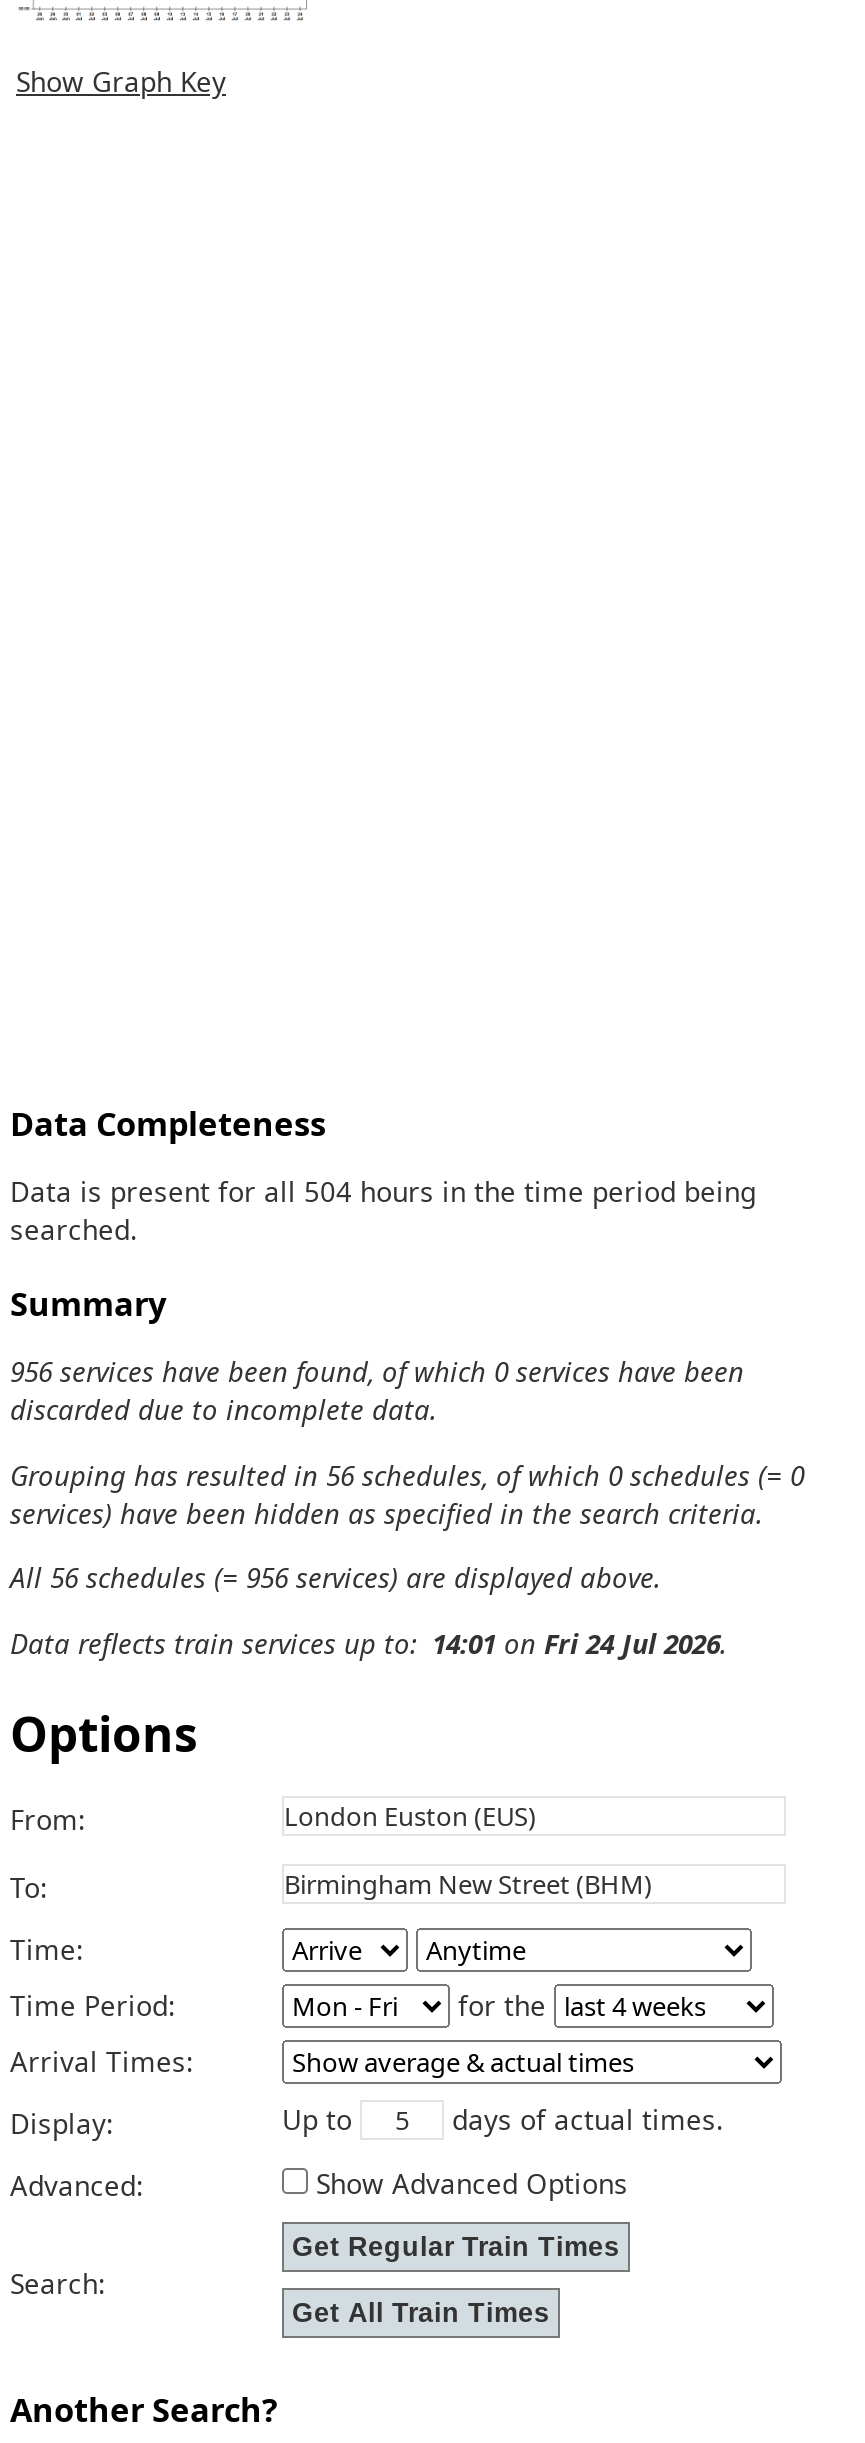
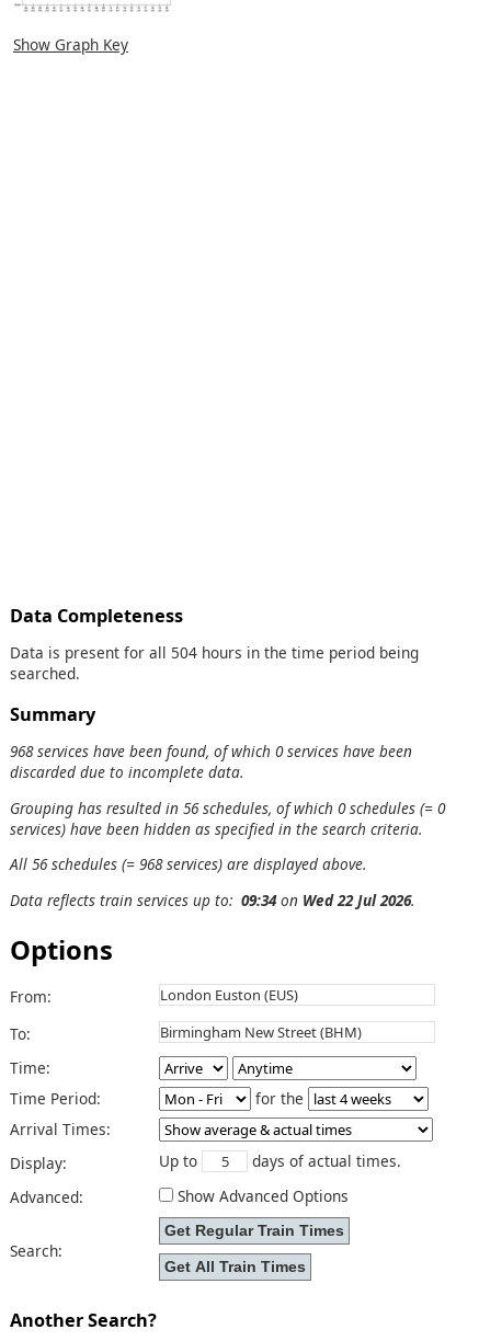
- 956 services have been found, of which 0 services have been
+ 968 services have been found, of which 0 services have been

- All 56 schedules (= 956 services) are displayed above.
+ All 56 schedules (= 968 services) are displayed above.

- Data reflects train services up to: 14:01 on Fri 24 Jul 2026.
+ Data reflects train services up to: 09:34 on Wed 22 Jul 2026.
